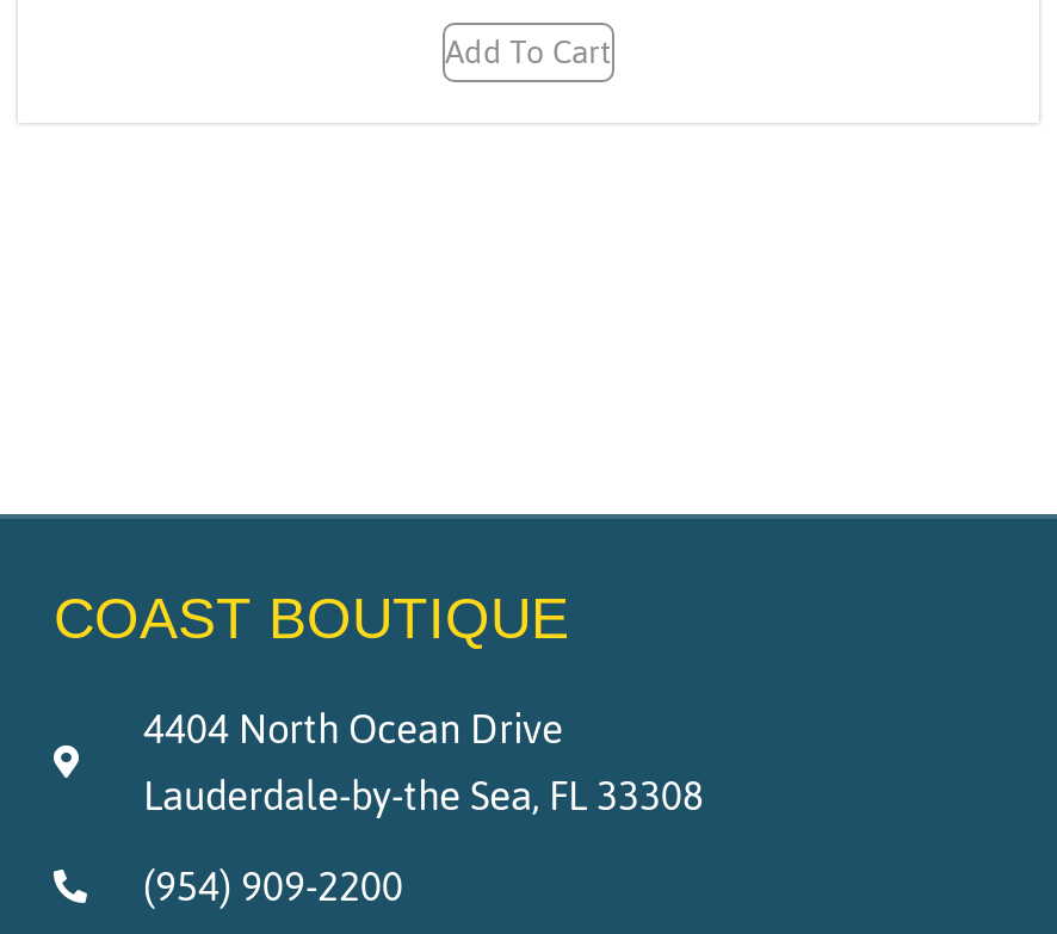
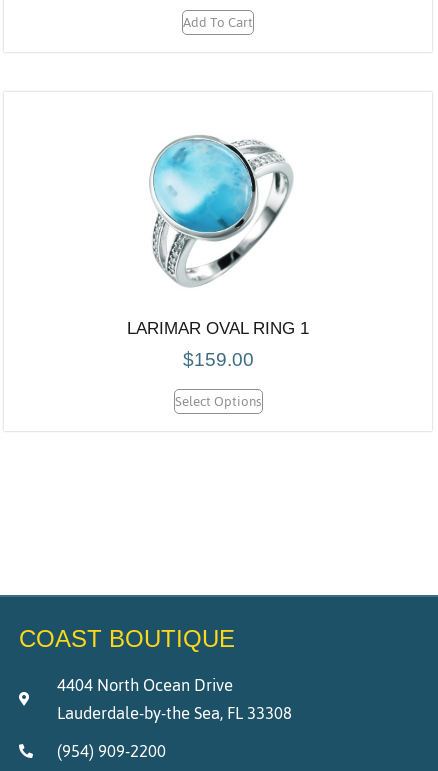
+ [image]
+ LARIMAR OVAL RING 1
+ $159.00
+ Select Options
